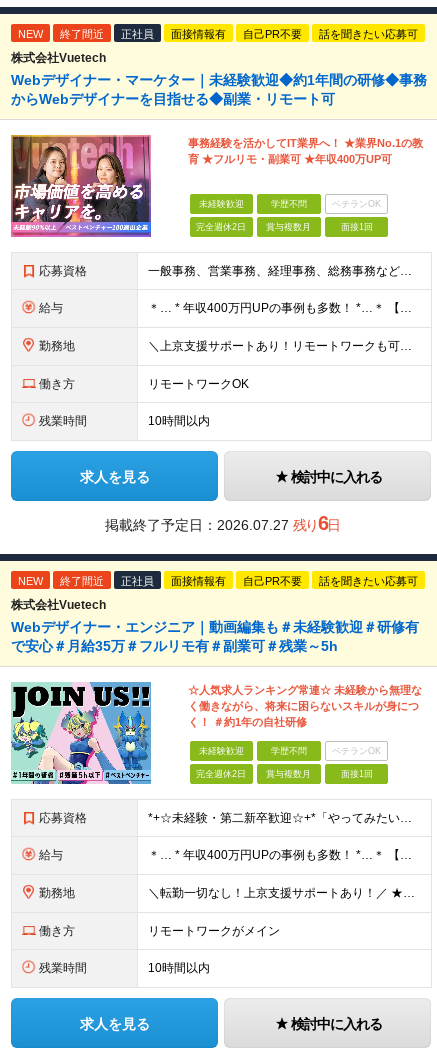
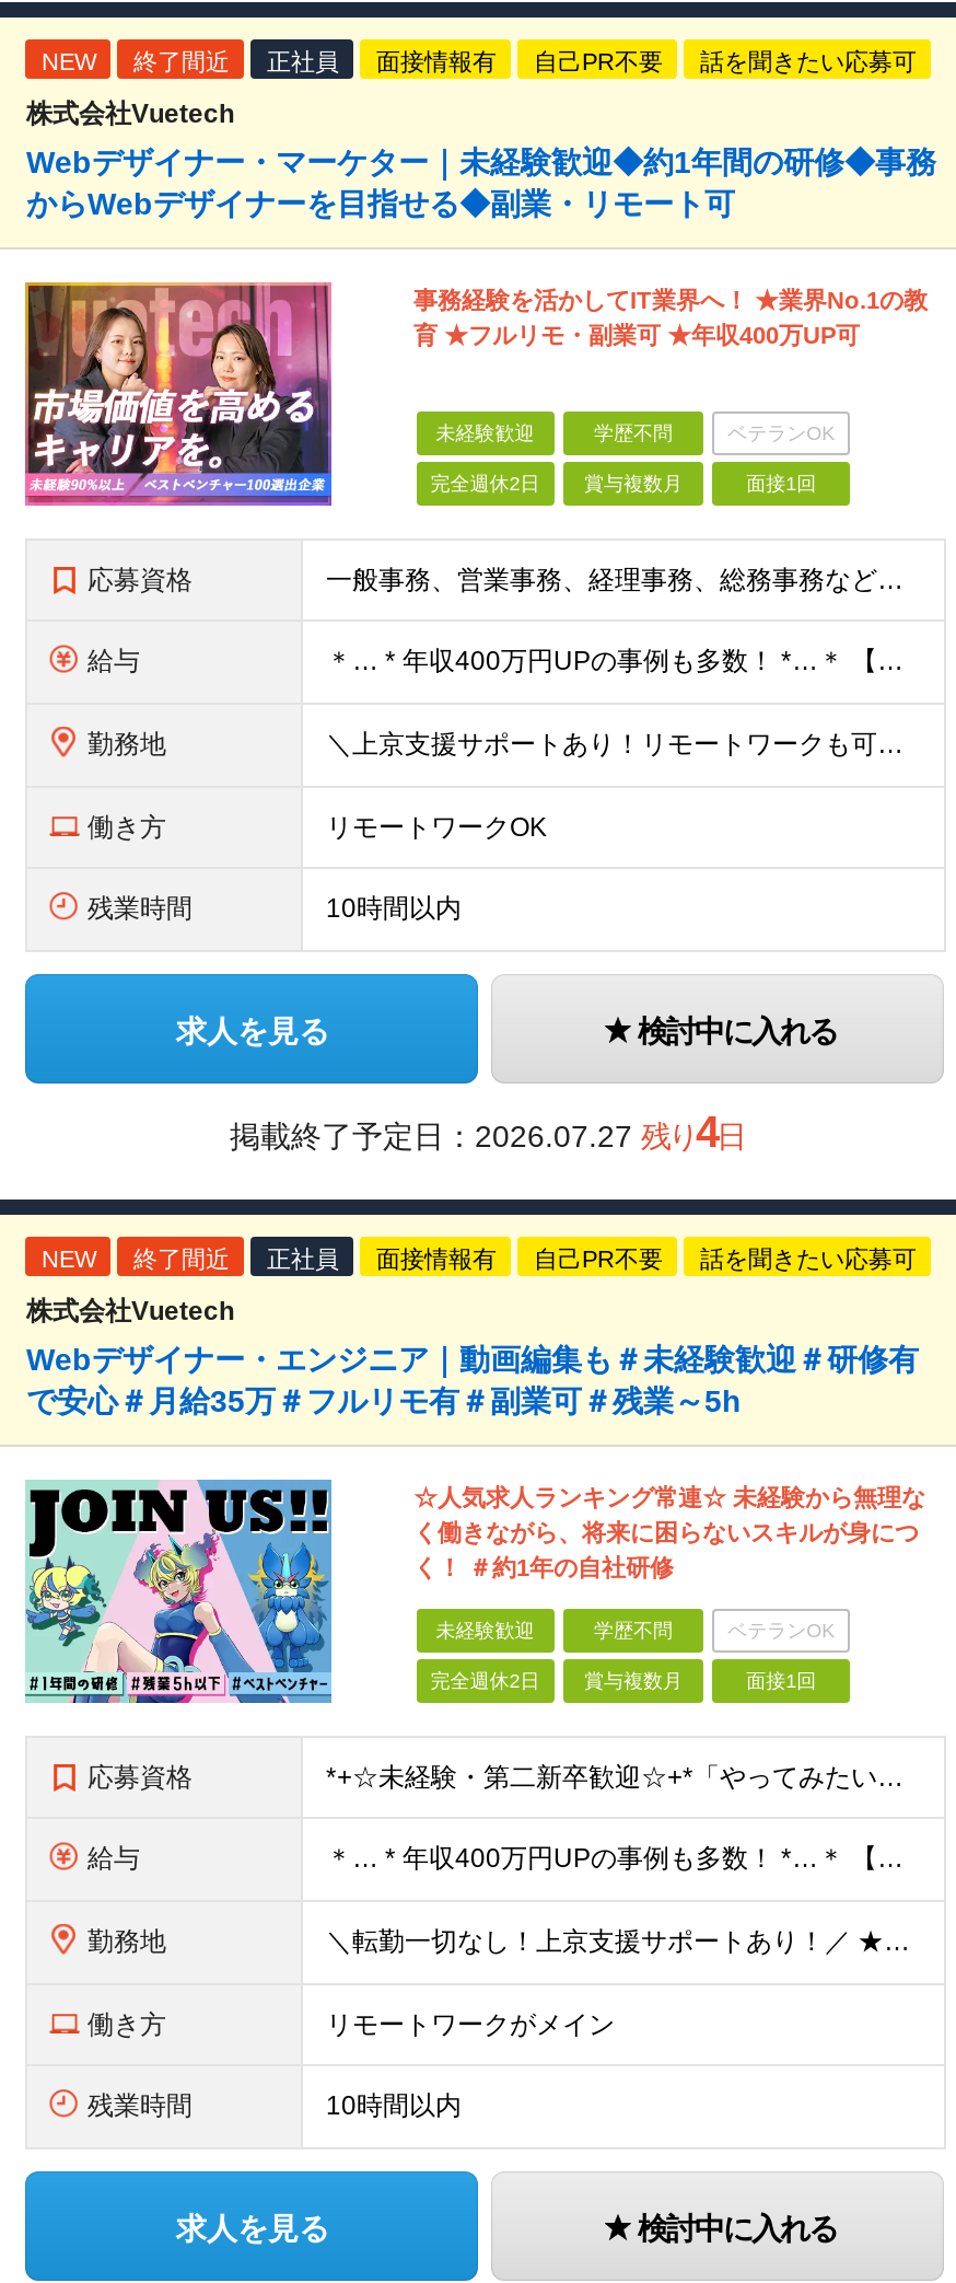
- 掲載終了予定日：2026.07.27 残り6日
+ 掲載終了予定日：2026.07.27 残り4日
